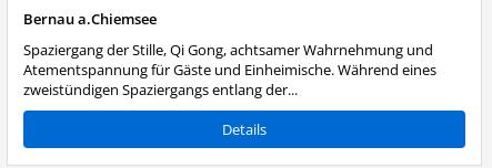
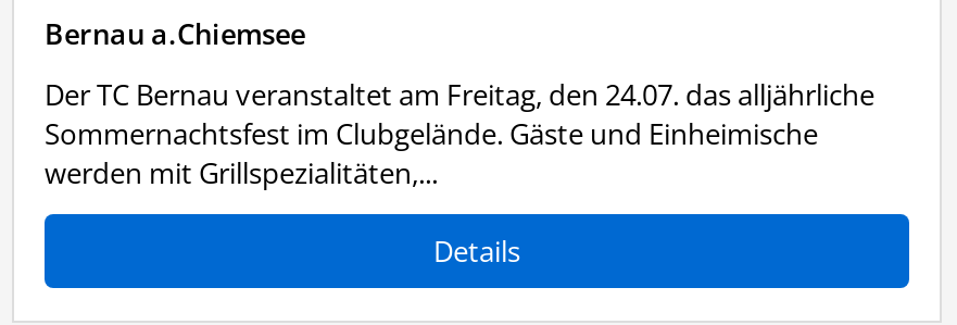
- Spaziergang der Stille, Qi Gong, achtsamer Wahrnehmung und
- Atementspannung für Gäste und Einheimische. Während eines
- zweistündigen Spaziergangs entlang der...
+ Der TC Bernau veranstaltet am Freitag, den 24.07. das alljährliche
+ Sommernachtsfest im Clubgelände. Gäste und Einheimische
+ werden mit Grillspezialitäten,...
